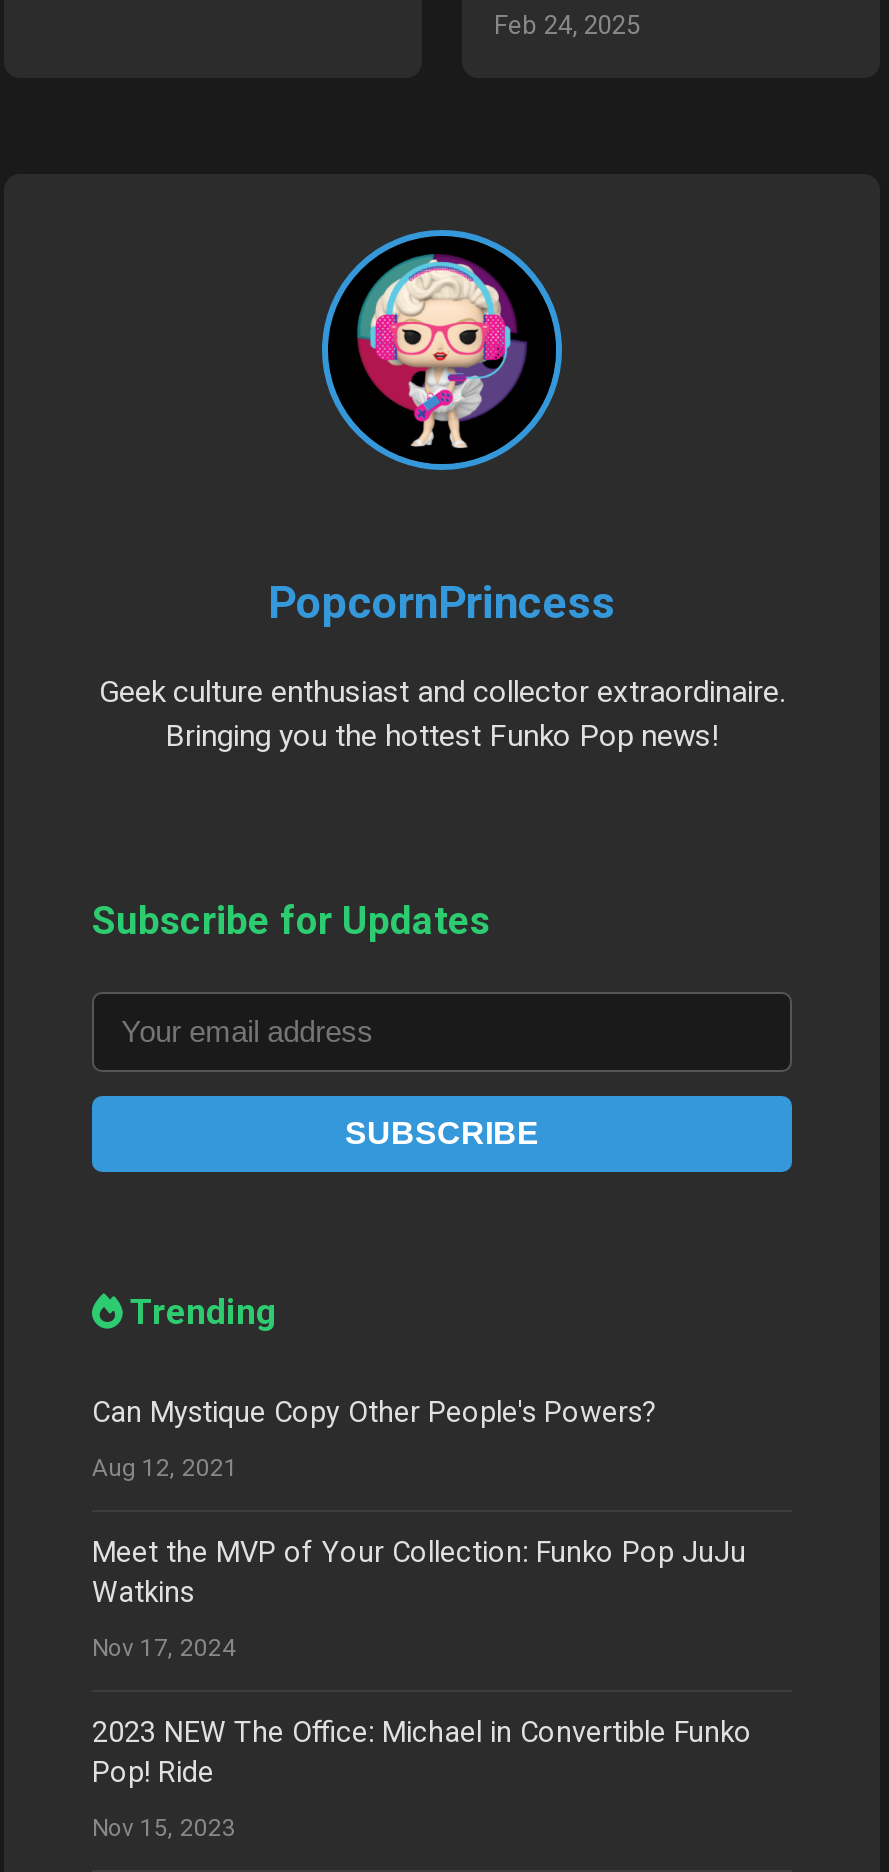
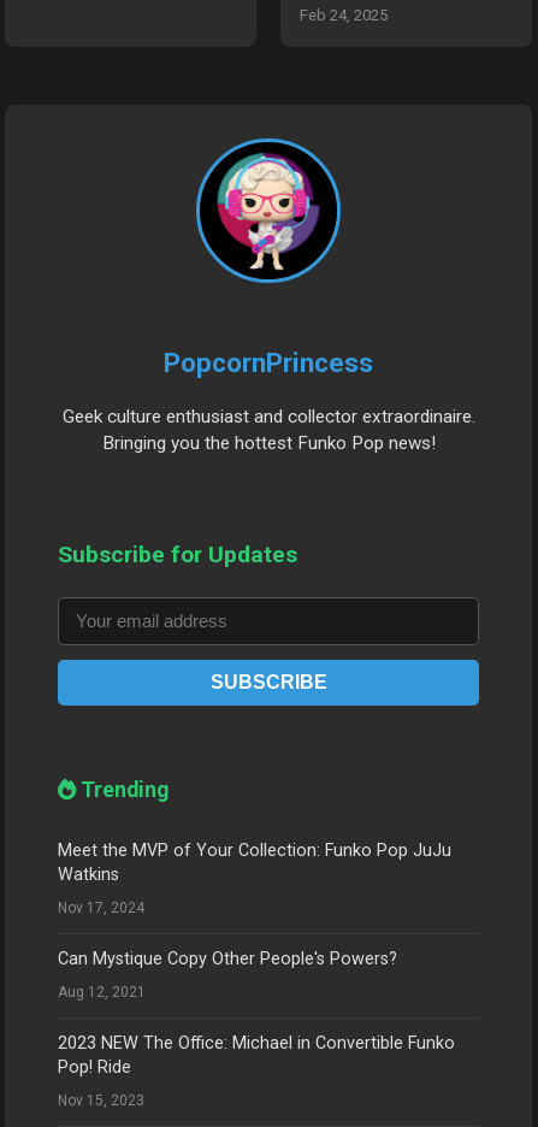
moved down: Can Mystique Copy Other People's Powers? | Aug 12, 2021

moved up: Meet the MVP of Your Collection: Funko Pop JuJu | Watkins | Nov 17, 2024
